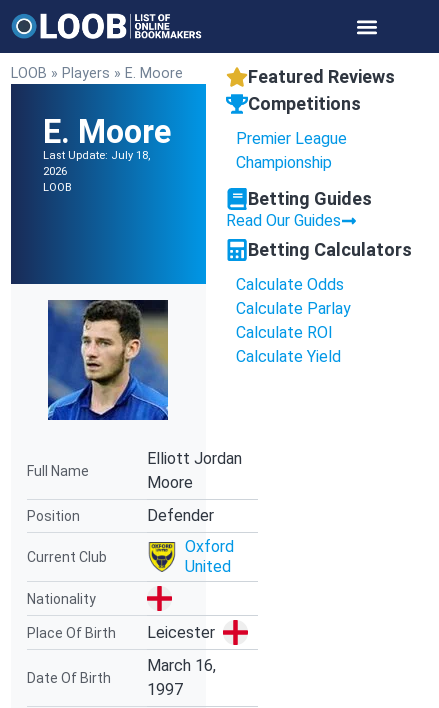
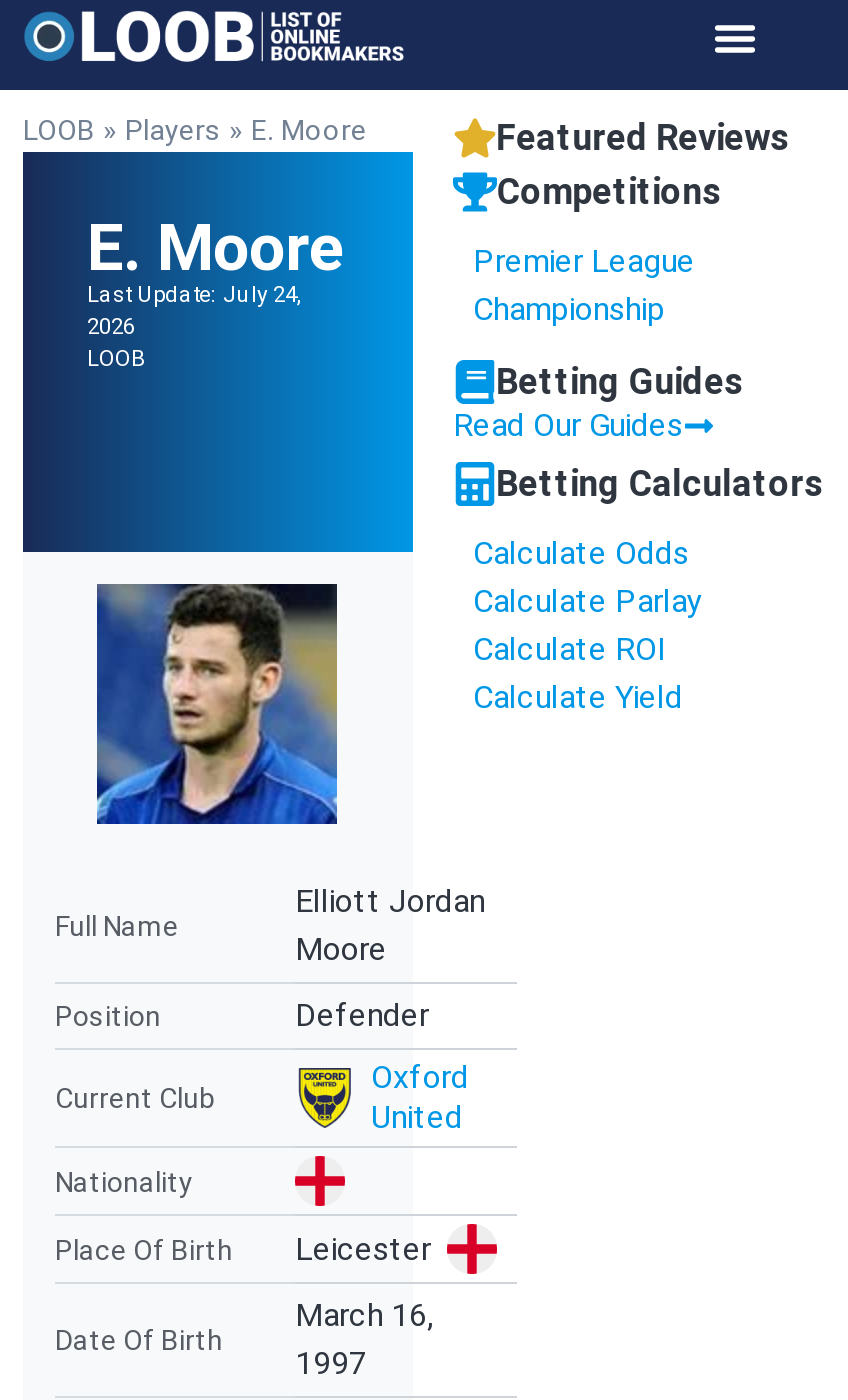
- Last Update: July 18,
+ Last Update: July 24,
